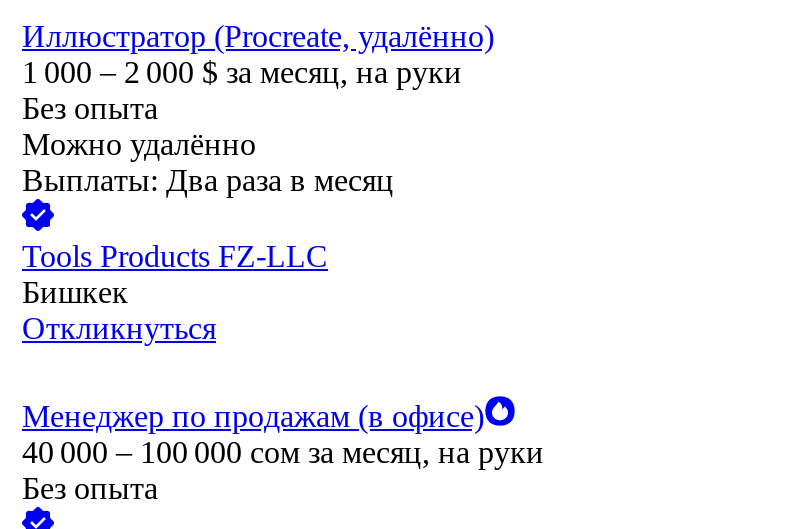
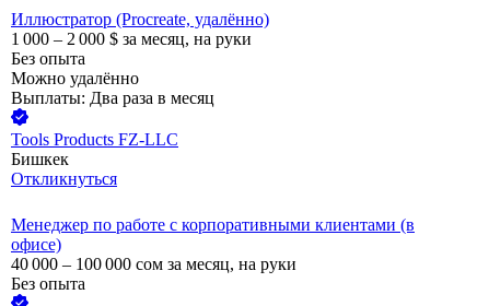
- Менеджер по продажам (в офисе)
+ Менеджер по работе с корпоративными клиентами (в
+ офисе)
